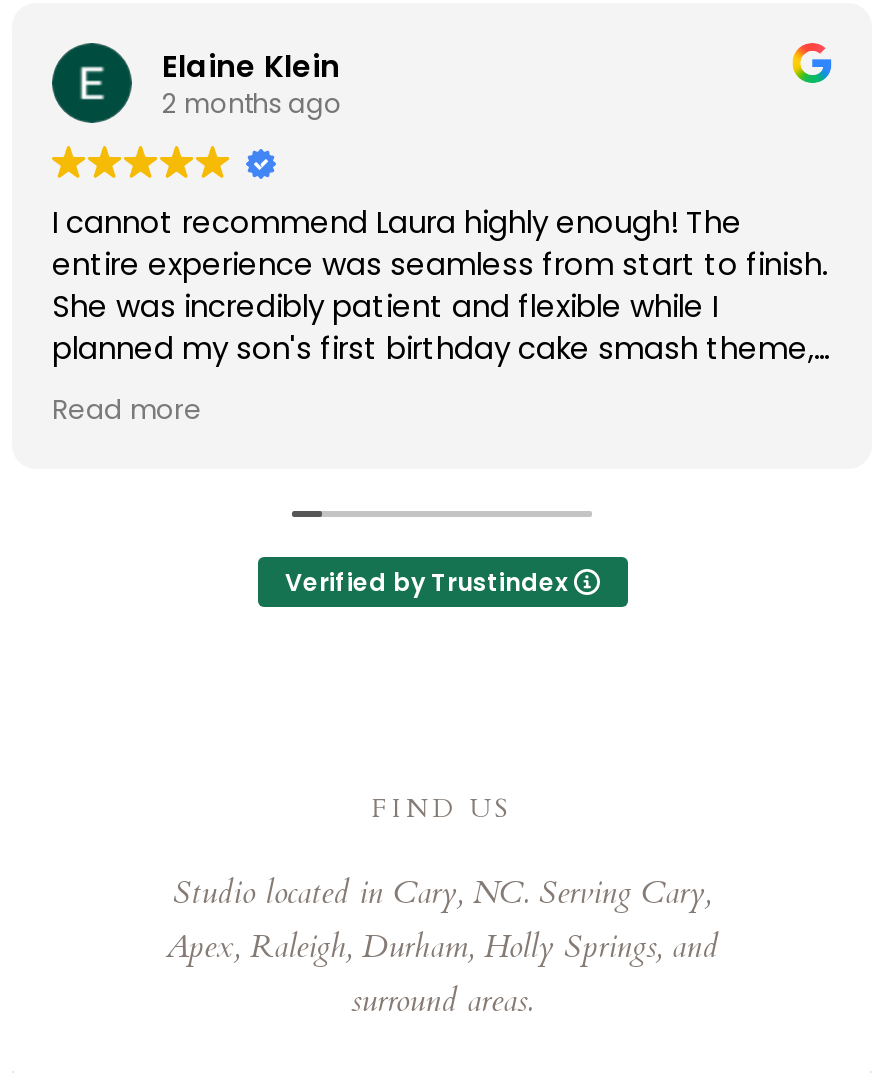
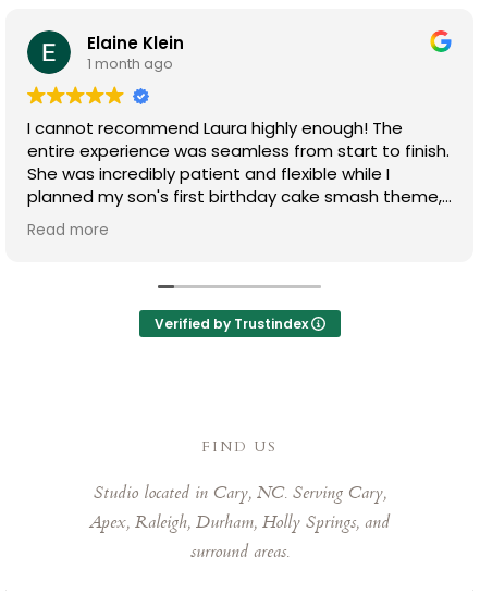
- 2 months ago
+ 1 month ago
